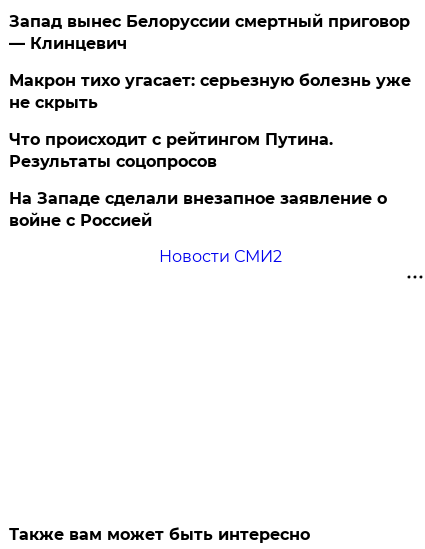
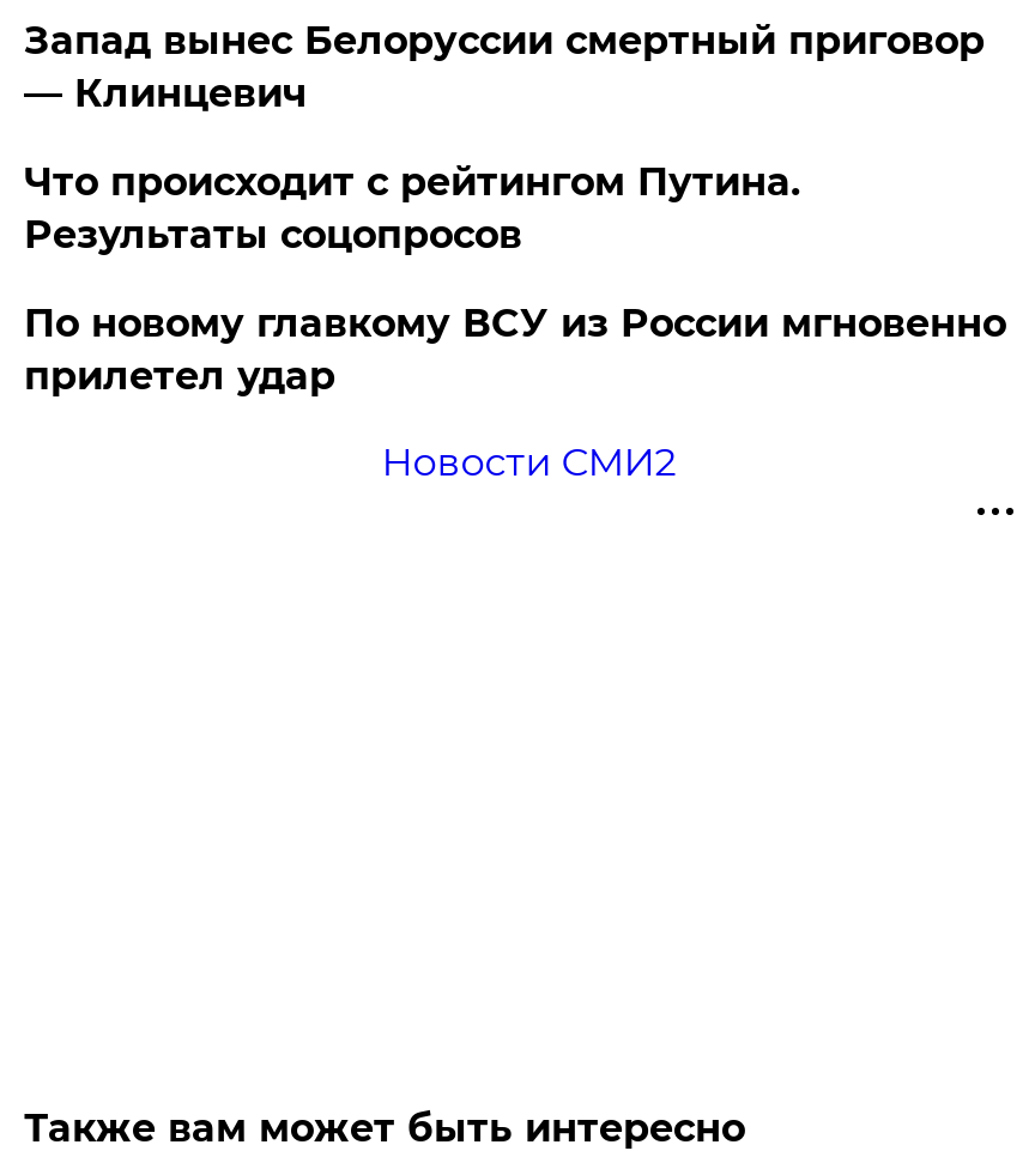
- Макрон тихо угасает: серьезную болезнь уже
- не скрыть

- На Западе сделали внезапное заявление о
- войне с Россией
+ По новому главкому ВСУ из России мгновенно
+ прилетел удар
